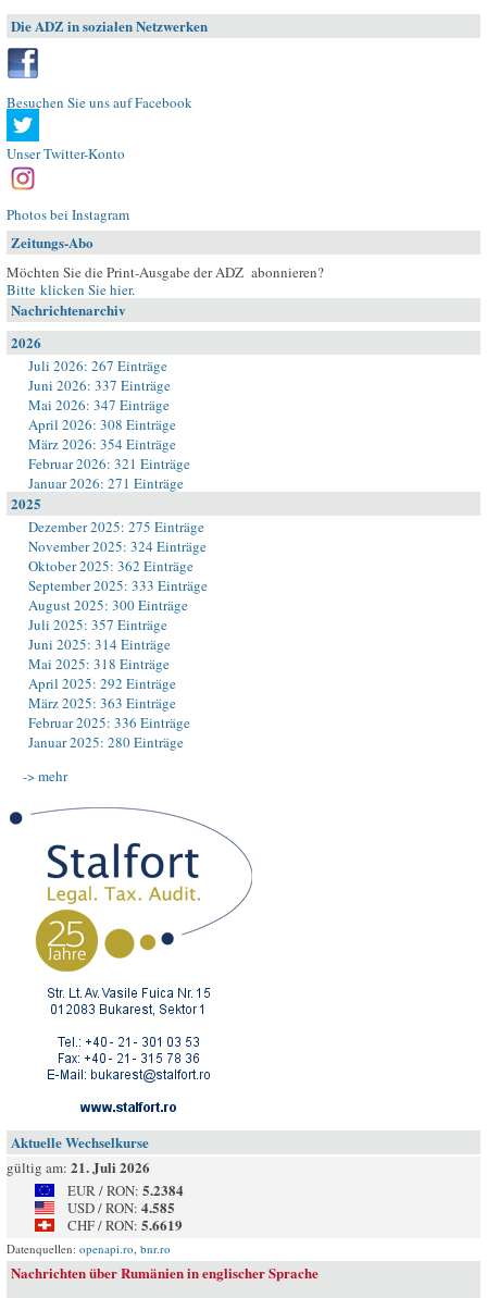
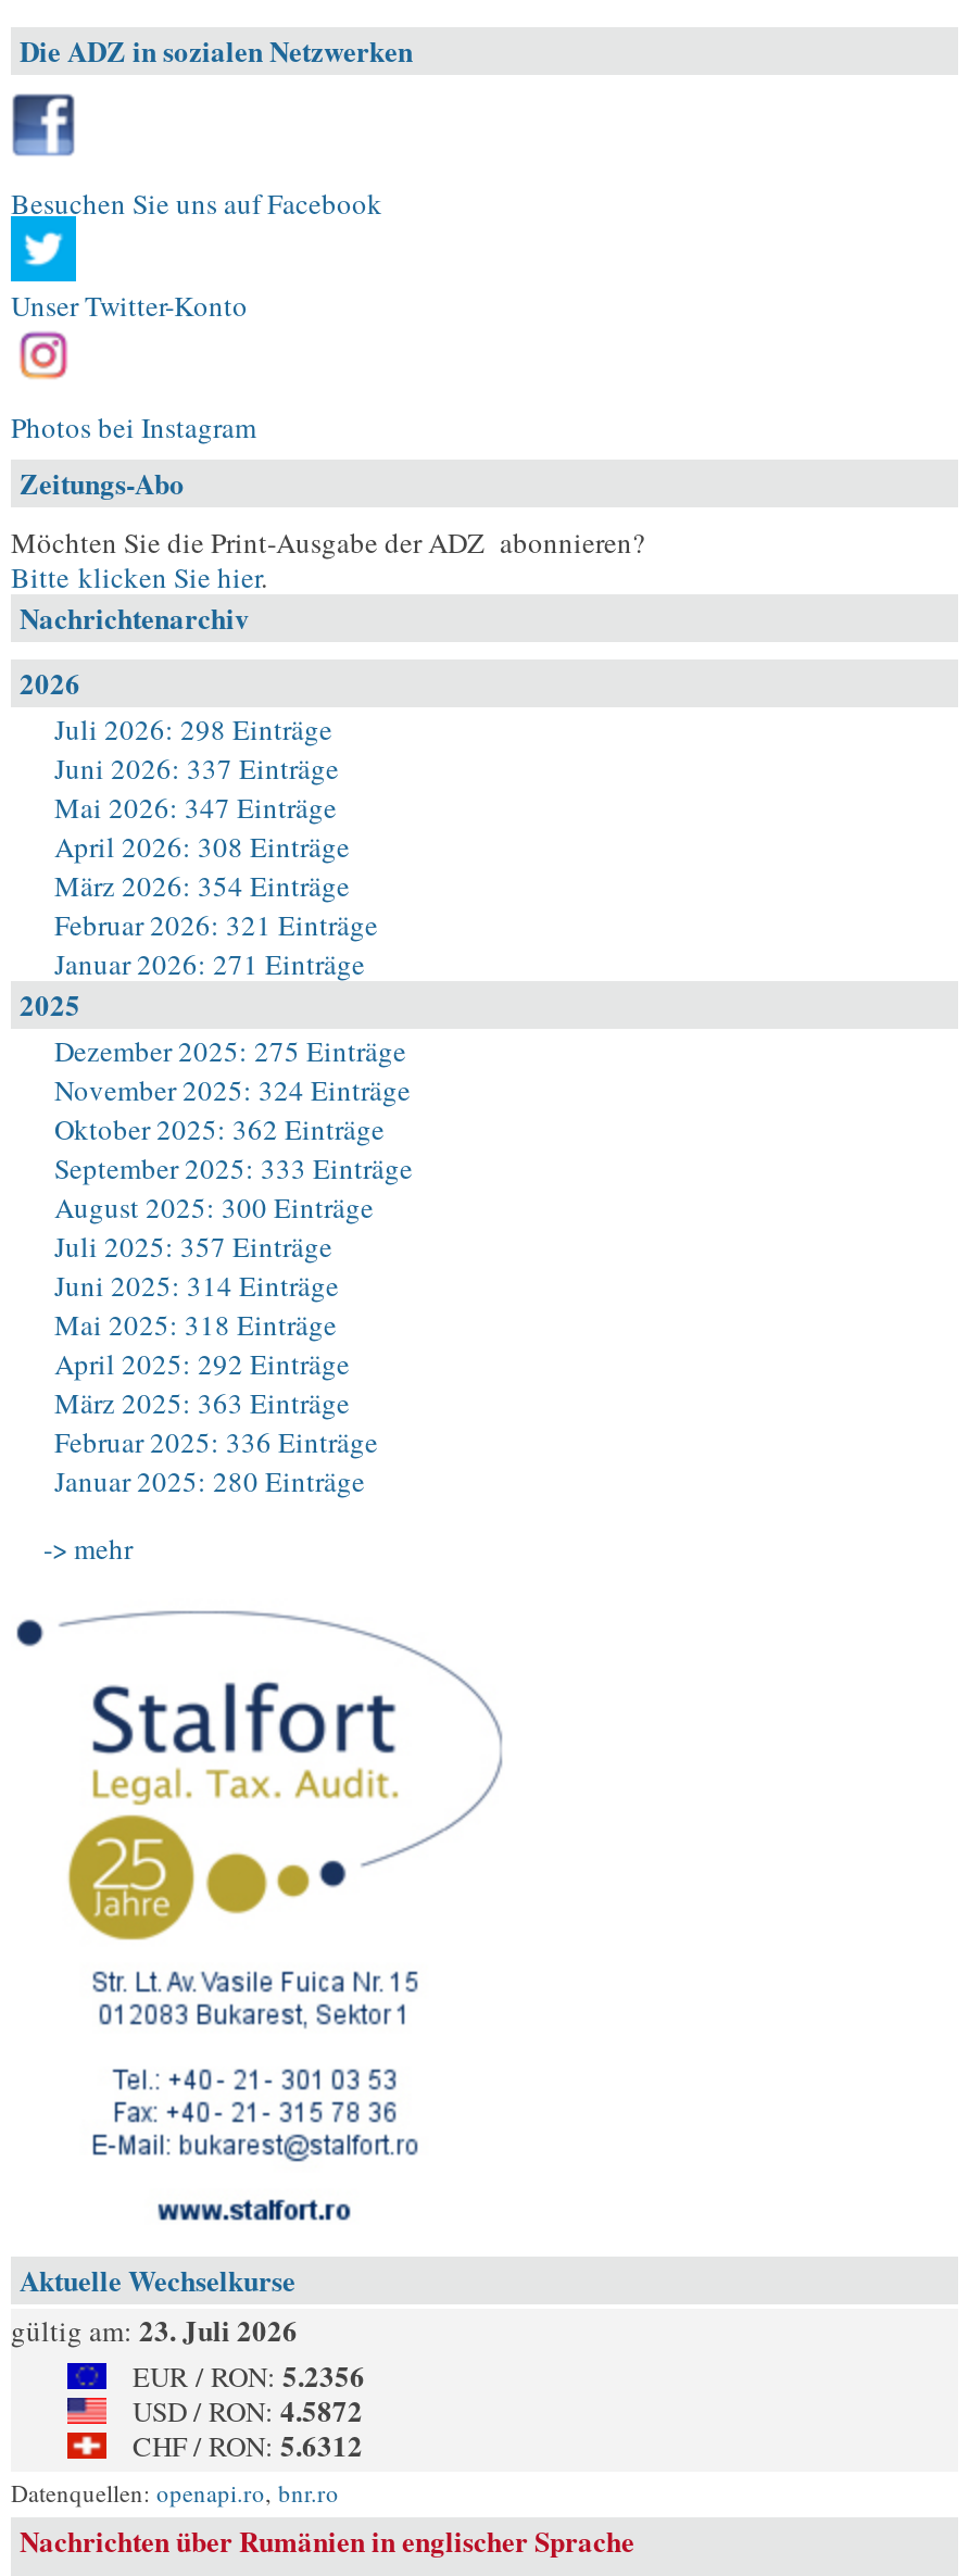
- Juli 2026: 267 Einträge
+ Juli 2026: 298 Einträge

- gültig am: 21. Juli 2026
+ gültig am: 23. Juli 2026

- EUR / RON: 5.2384
+ EUR / RON: 5.2356

- USD / RON: 4.585
+ USD / RON: 4.5872

- CHF / RON: 5.6619
+ CHF / RON: 5.6312
